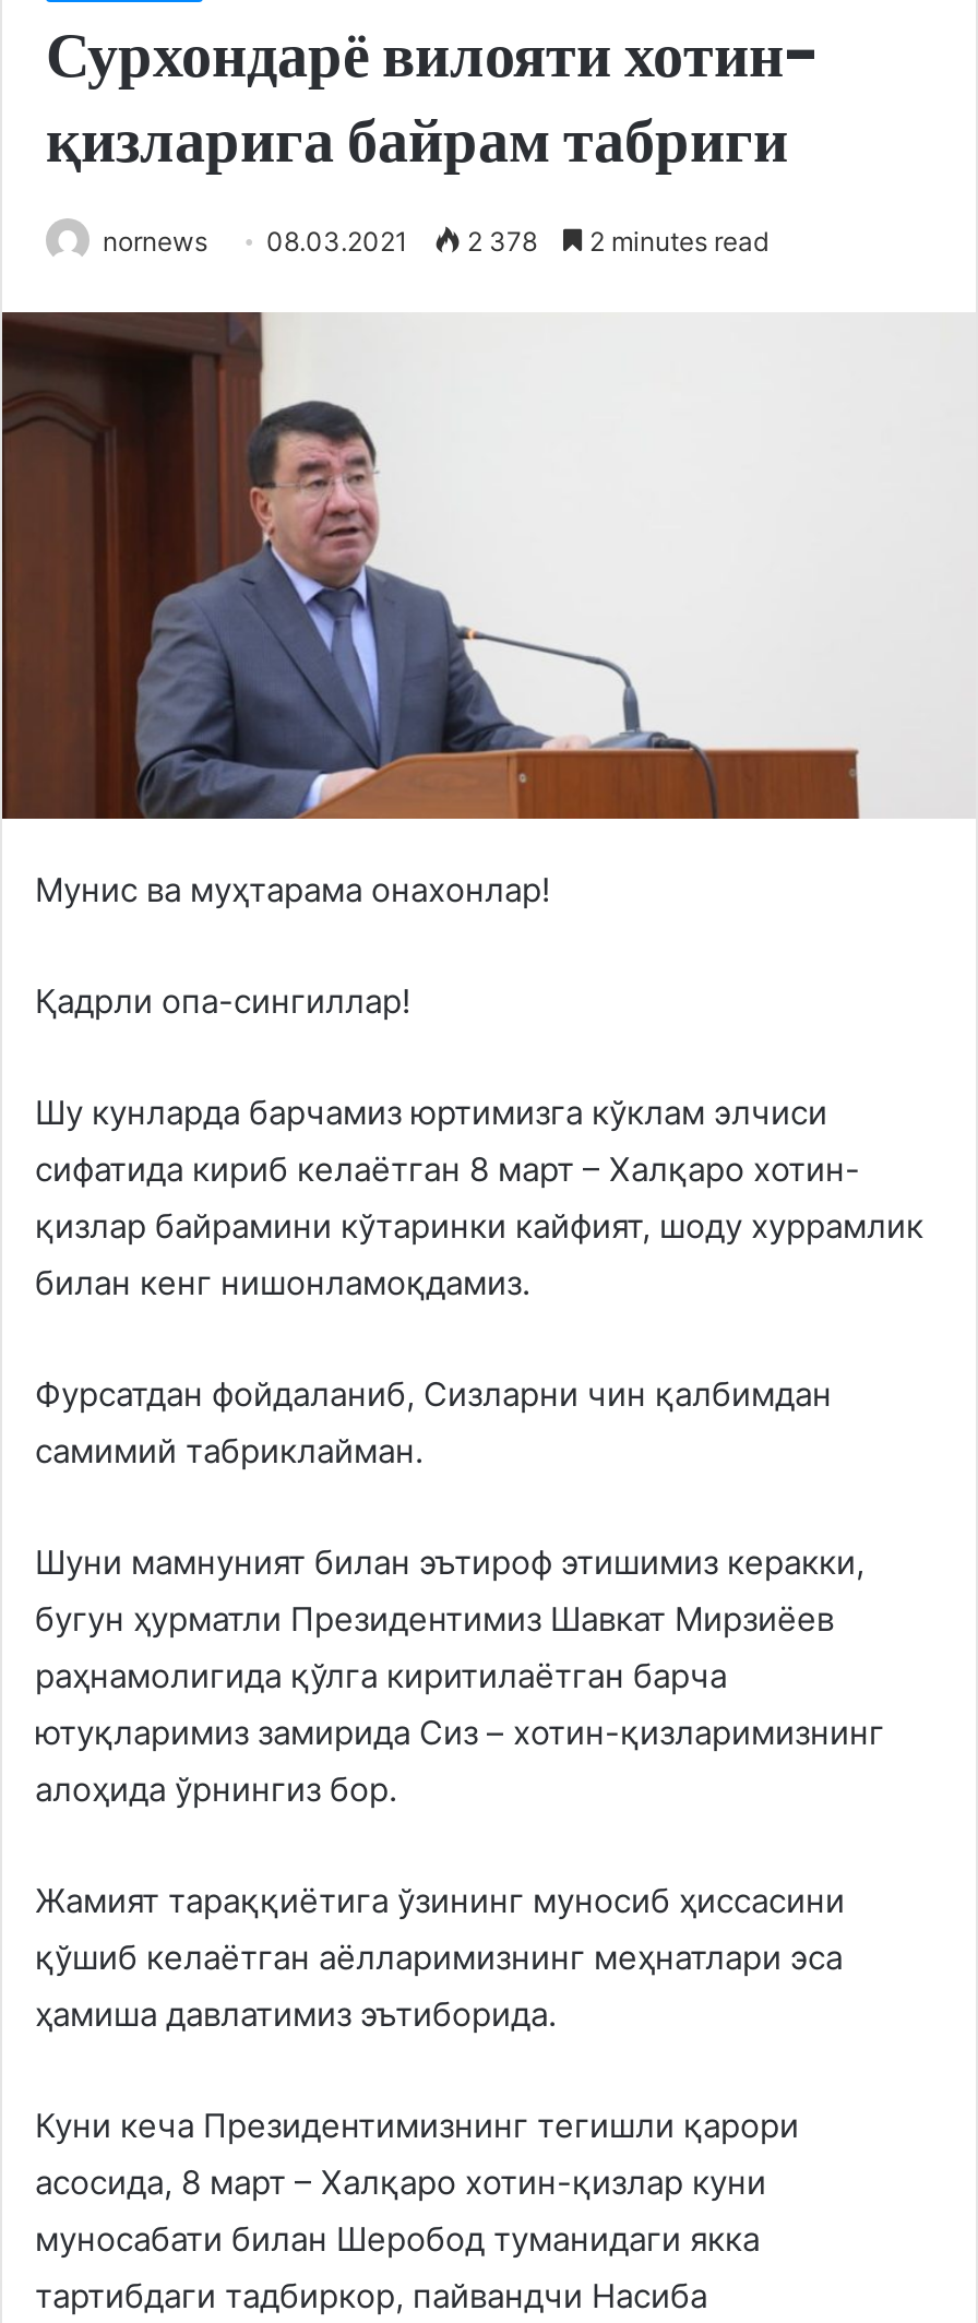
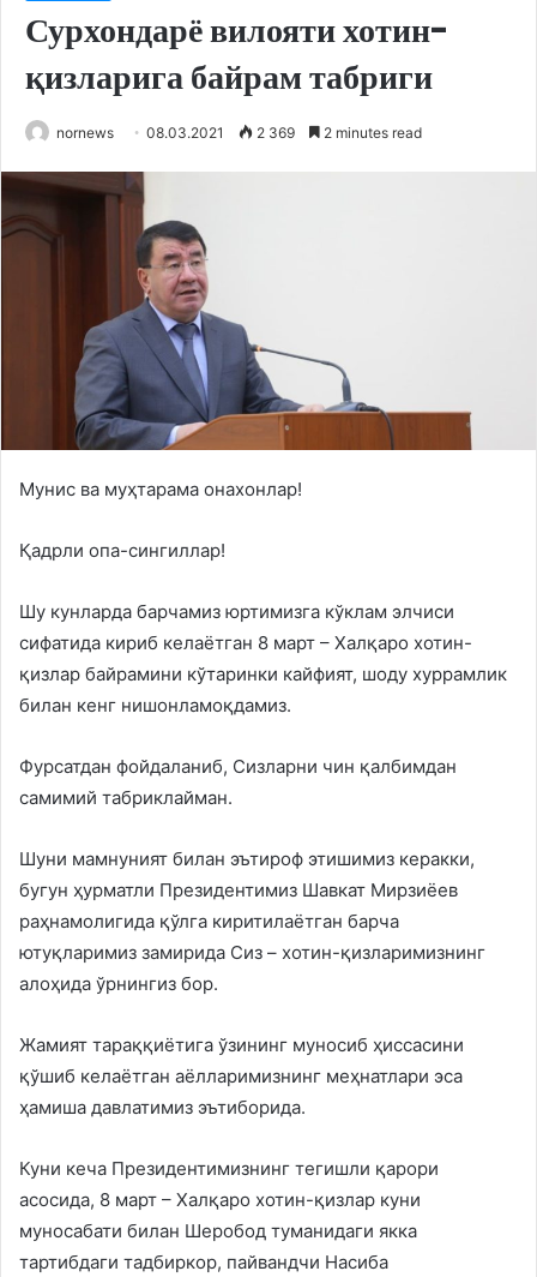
- nornews 08.03.2021 2 378 2 minutes read
+ nornews 08.03.2021 2 369 2 minutes read
